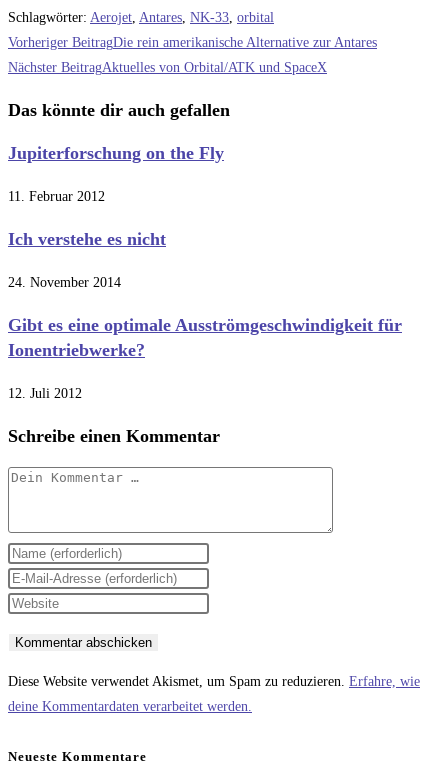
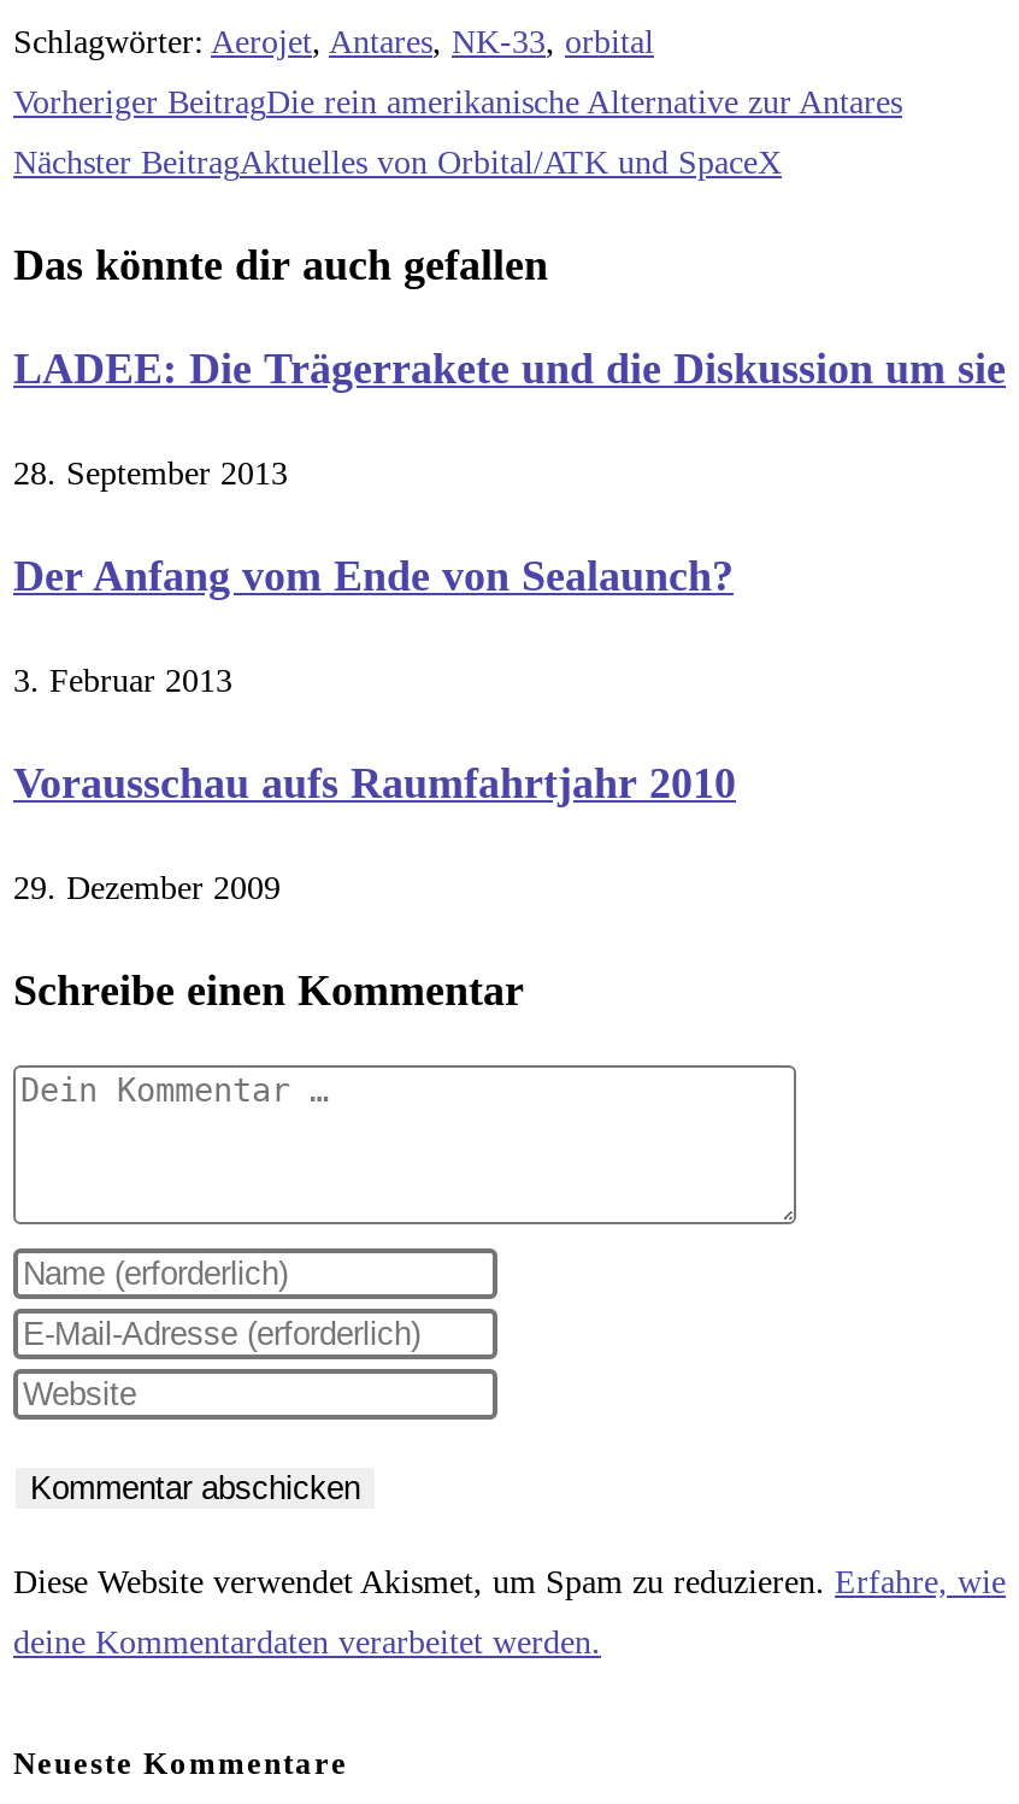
- Jupiterforschung on the Fly
+ LADEE: Die Trägerrakete und die Diskussion um sie

- 11. Februar 2012
+ 28. September 2013

- Ich verstehe es nicht
+ Der Anfang vom Ende von Sealaunch?

- 24. November 2014
+ 3. Februar 2013

- Gibt es eine optimale Ausströmgeschwindigkeit für
- Ionentriebwerke?
+ Vorausschau aufs Raumfahrtjahr 2010

- 12. Juli 2012
+ 29. Dezember 2009
